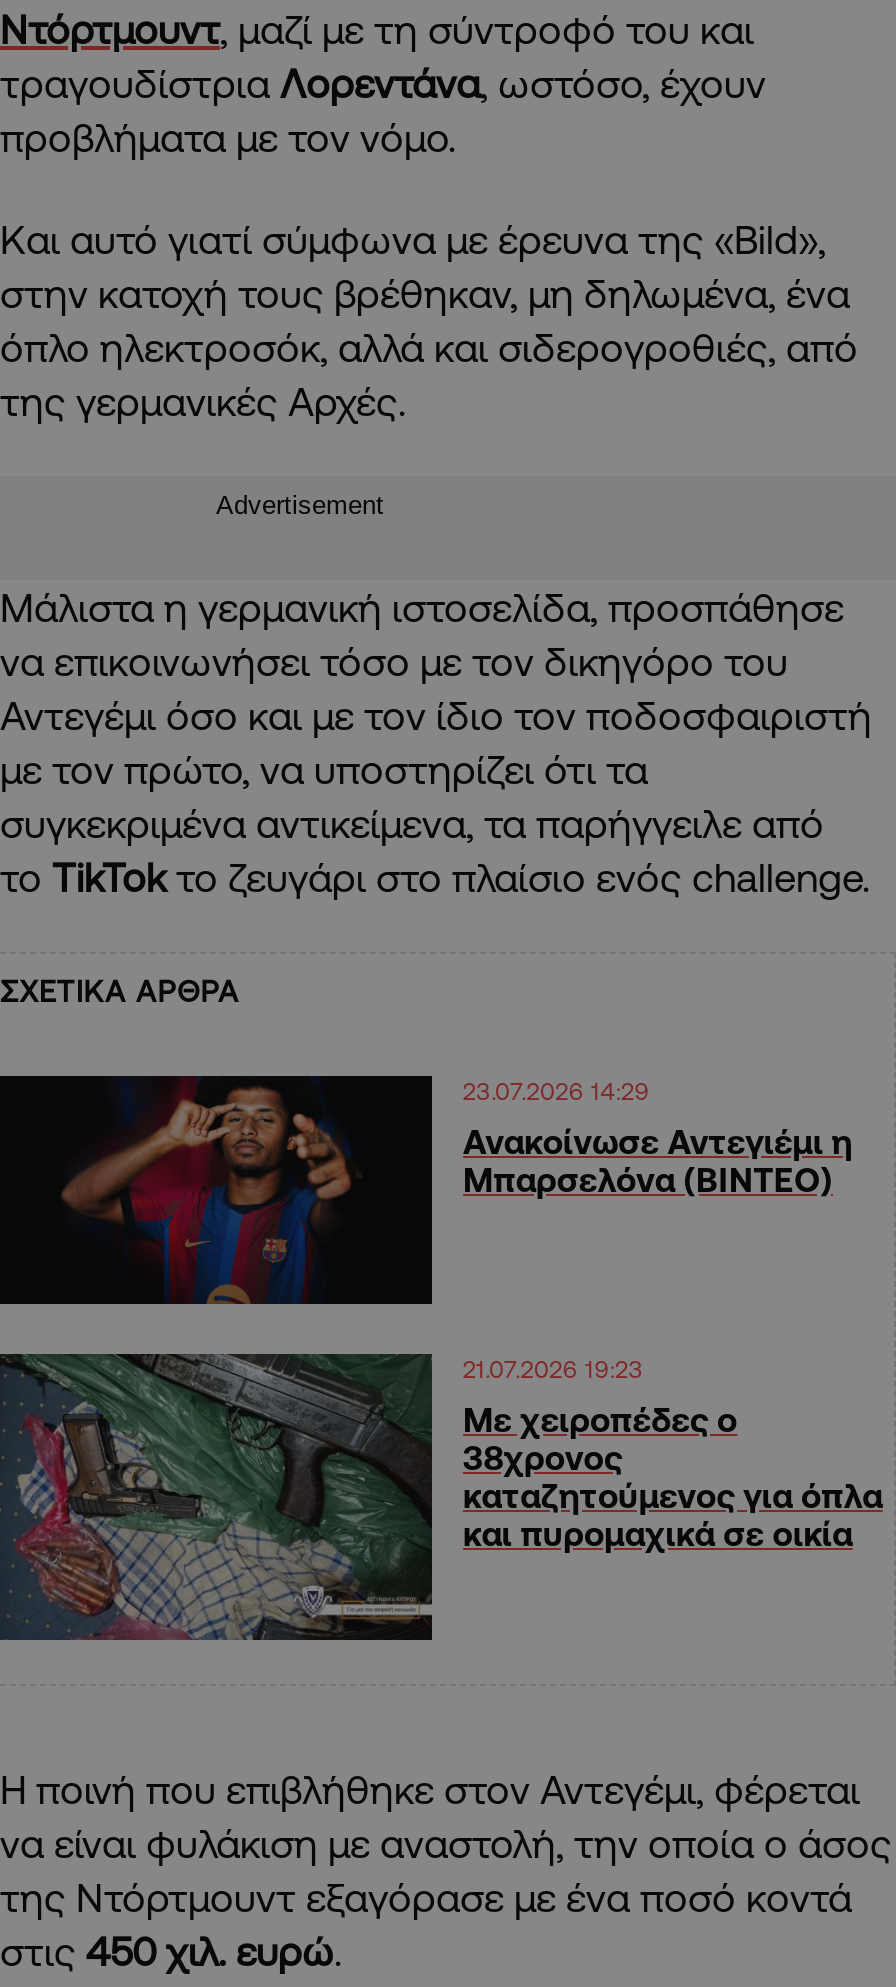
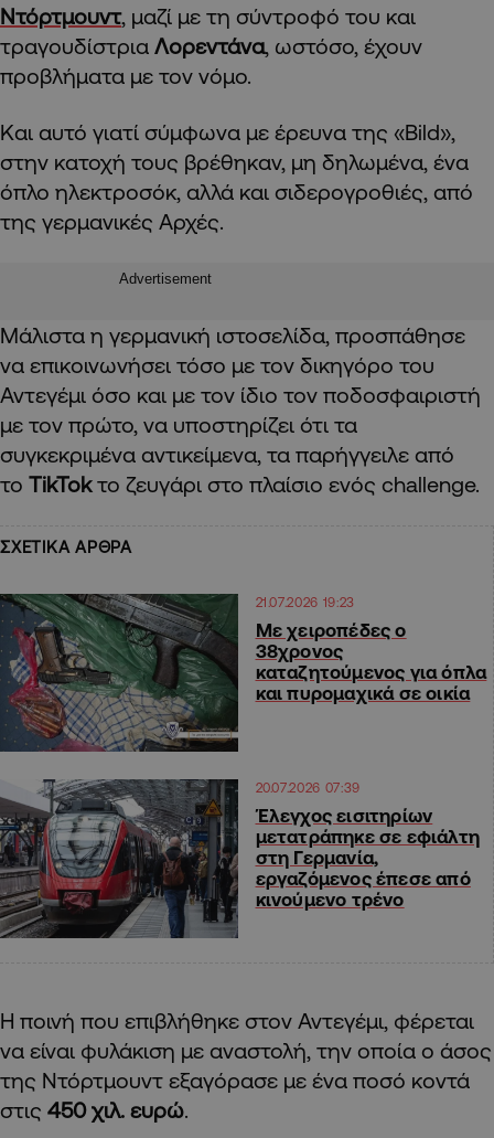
- [image]
- 23.07.2026 14:29
- Ανακοίνωσε Αντεγιέμι η
- Μπαρσελόνα (ΒΙΝΤΕΟ)

moved up: [image] | 21.07.2026 19:23 | Με χειροπέδες ο | καταζητούμενος για όπλα | και πυρομαχικά σε οικία

+ [image]
+ 20.07.2026 07:39
+ Έλεγχος εισιτηρίων
+ μετατράπηκε σε εφιάλτη
+ στη Γερμανία,
+ εργαζόμενος έπεσε από
+ κινούμενο τρένο
